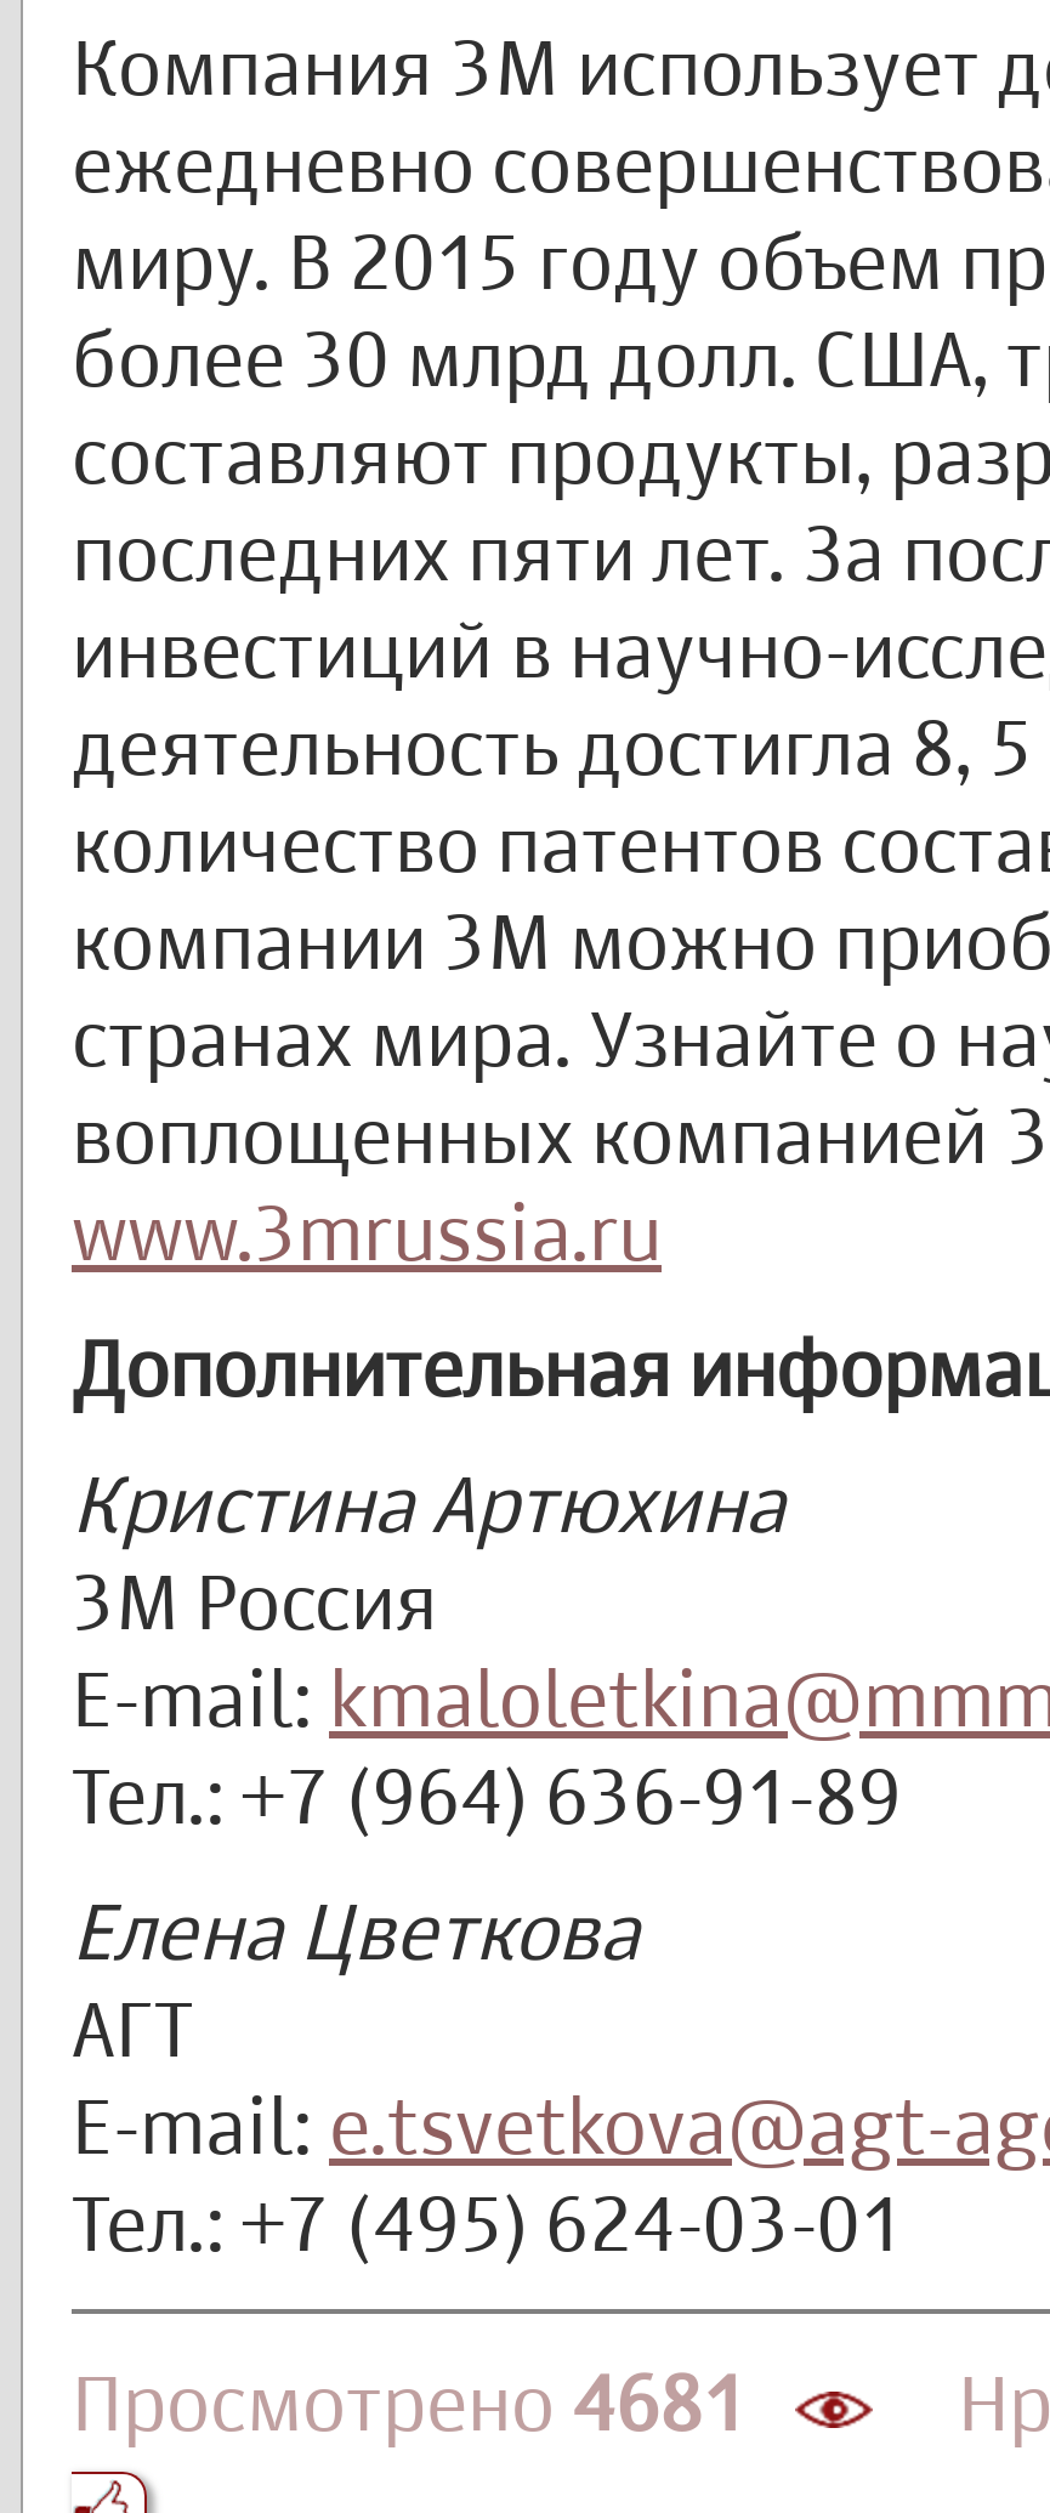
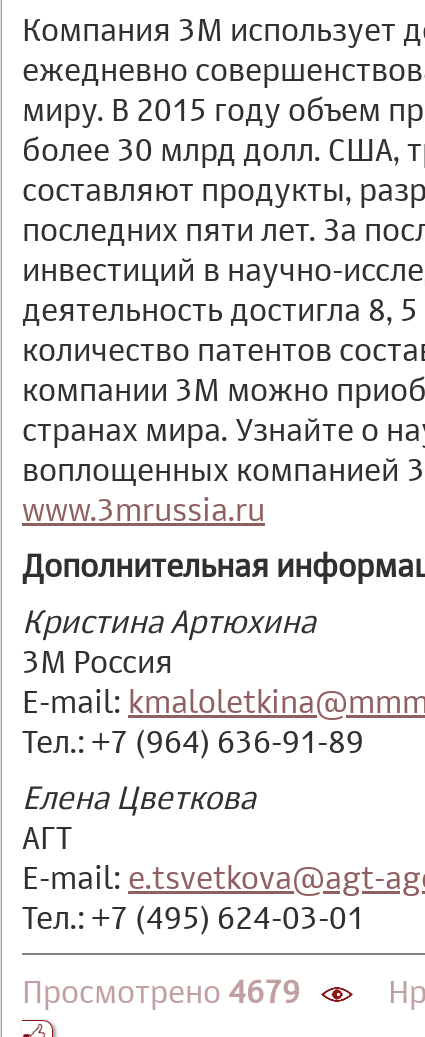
- Просмотрено 4681
+ Просмотрено 4679
